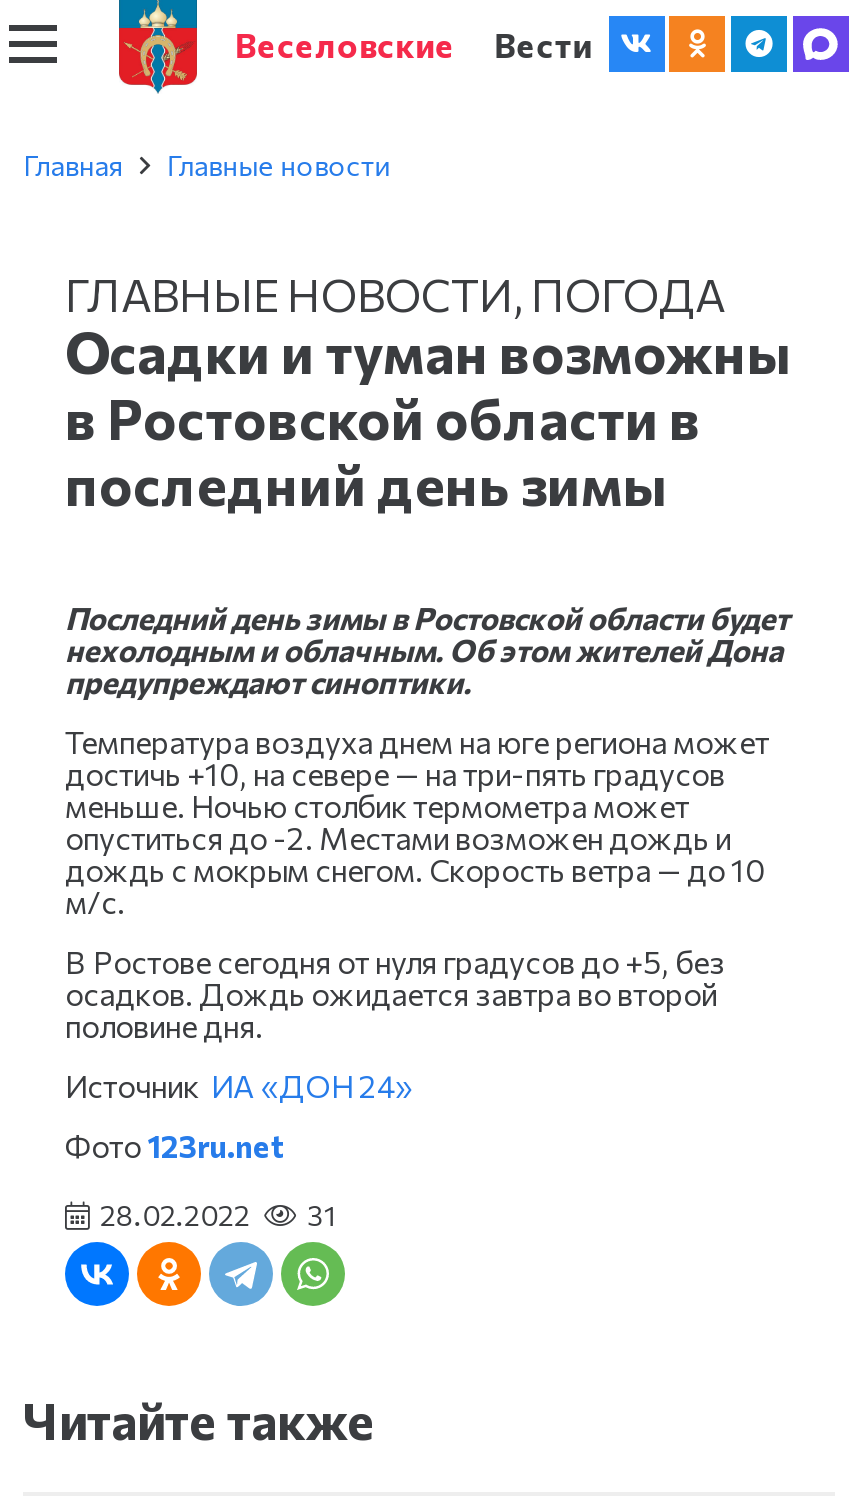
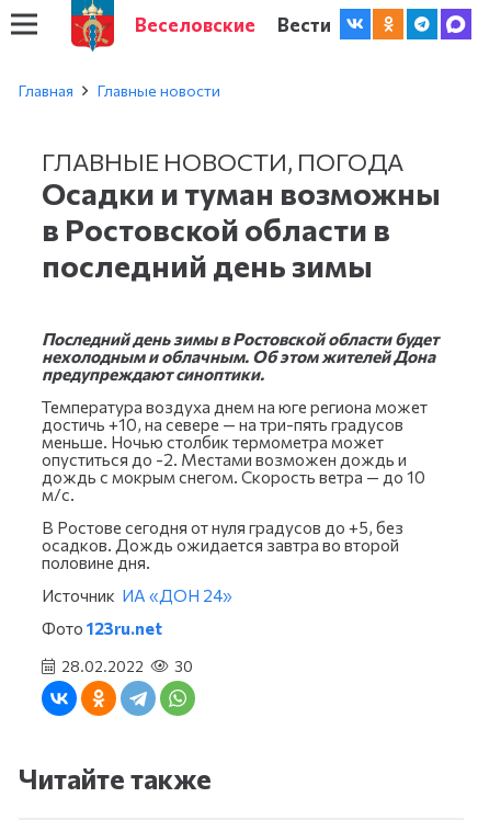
- 28.02.2022 31
+ 28.02.2022 30
